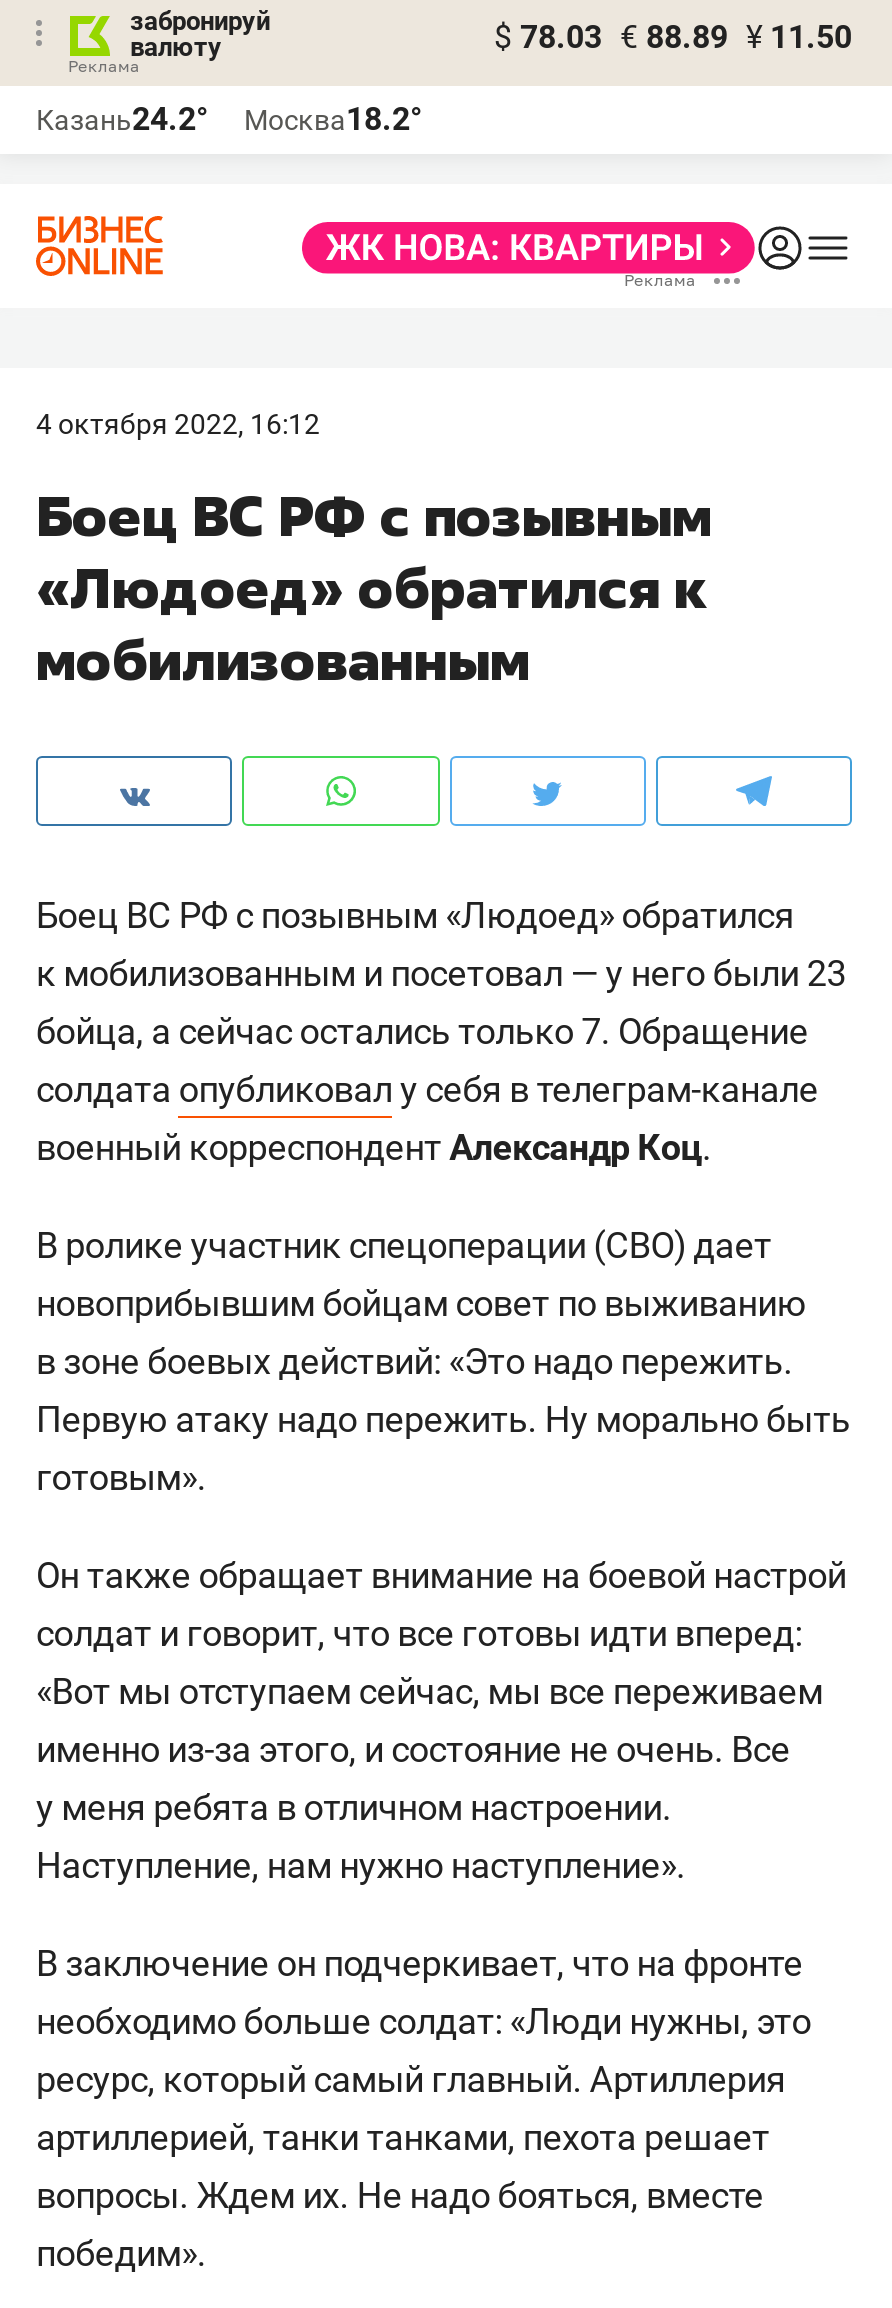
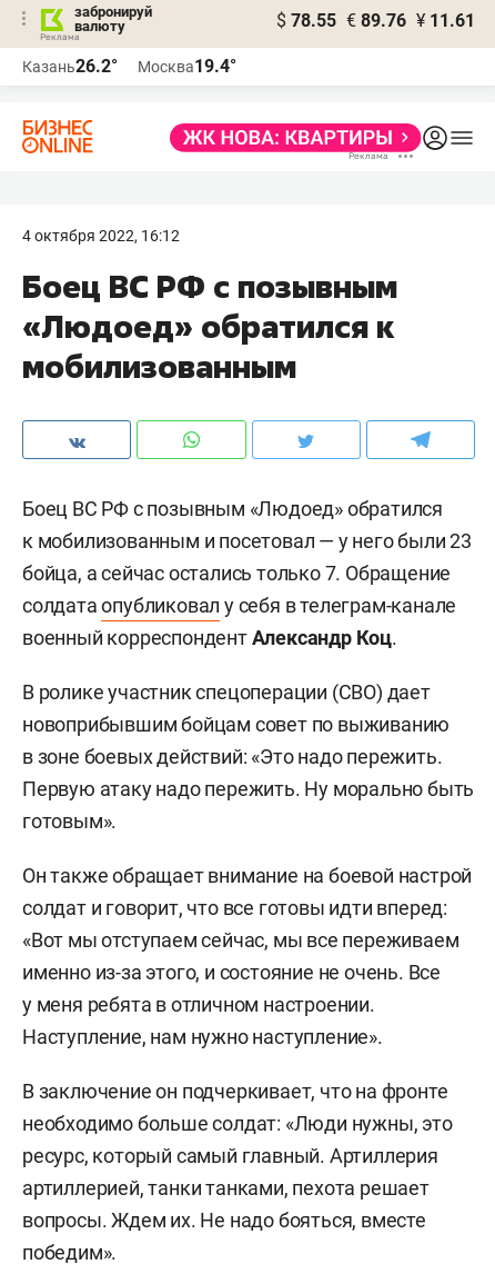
- $ 78.03 € 88.89 ¥ 11.50
+ $ 78.55 € 89.76 ¥ 11.61

- Казань24.2°
+ Казань26.2°

- Москва18.2°
+ Москва19.4°
